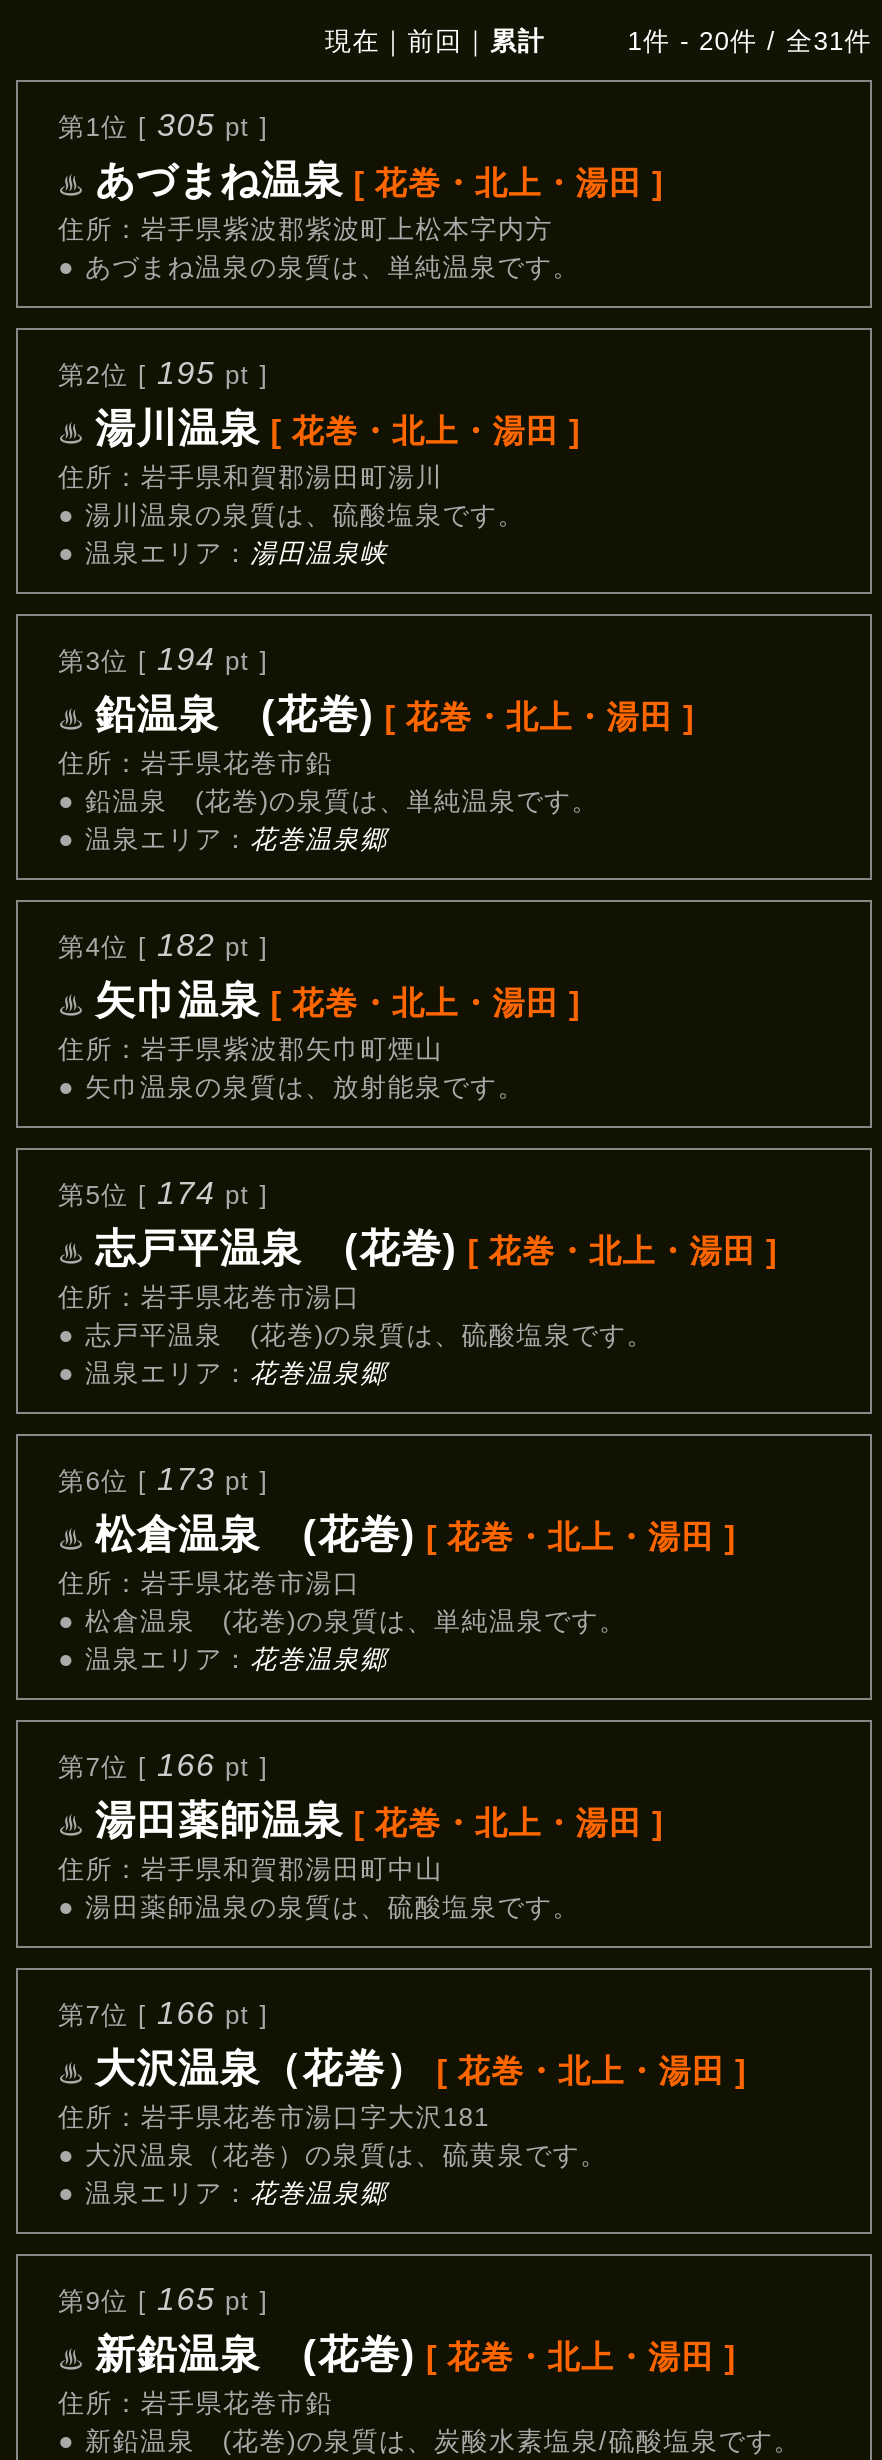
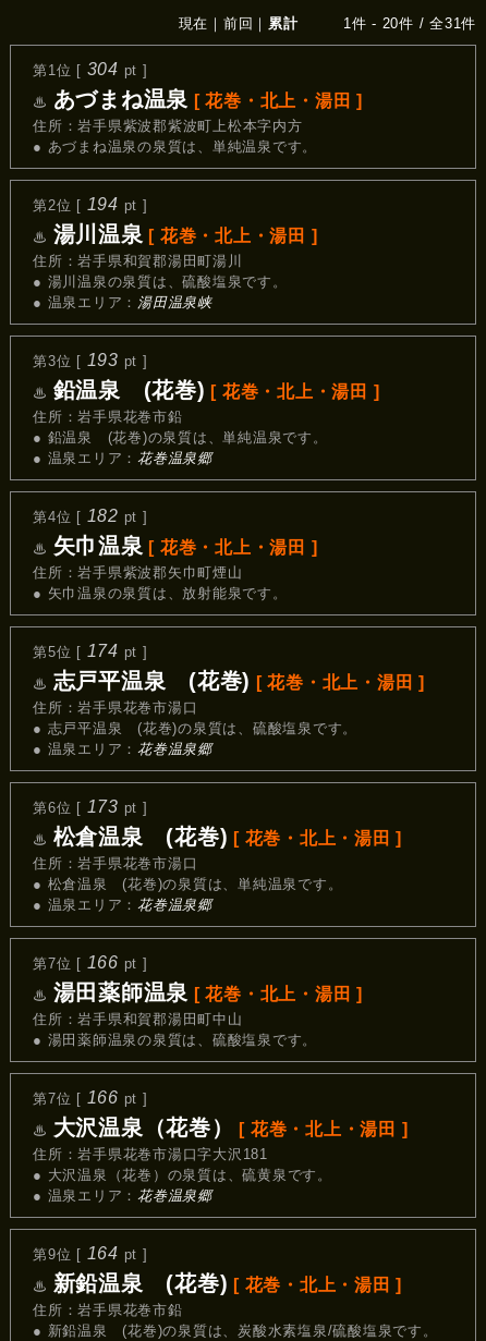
- 第1位 [305 pt ]
+ 第1位 [304 pt ]

- 第2位 [195 pt ]
+ 第2位 [194 pt ]

- 第3位 [194 pt ]
+ 第3位 [193 pt ]

- 第9位 [165 pt ]
+ 第9位 [164 pt ]
